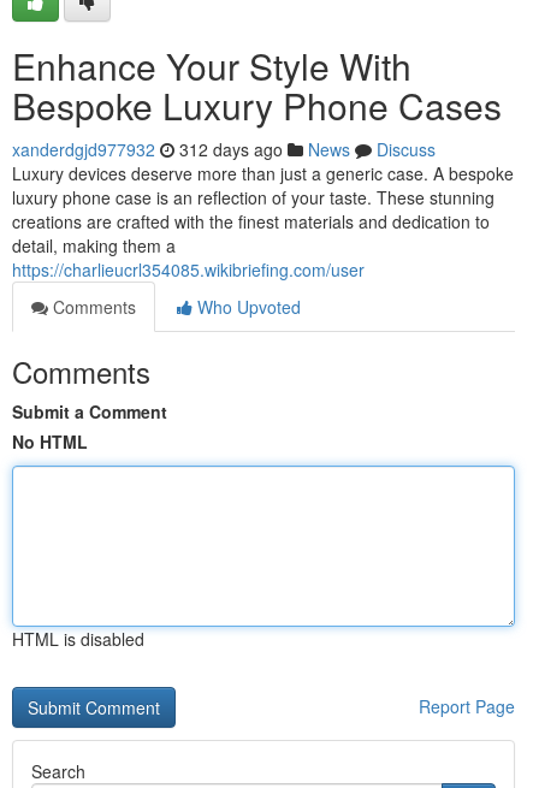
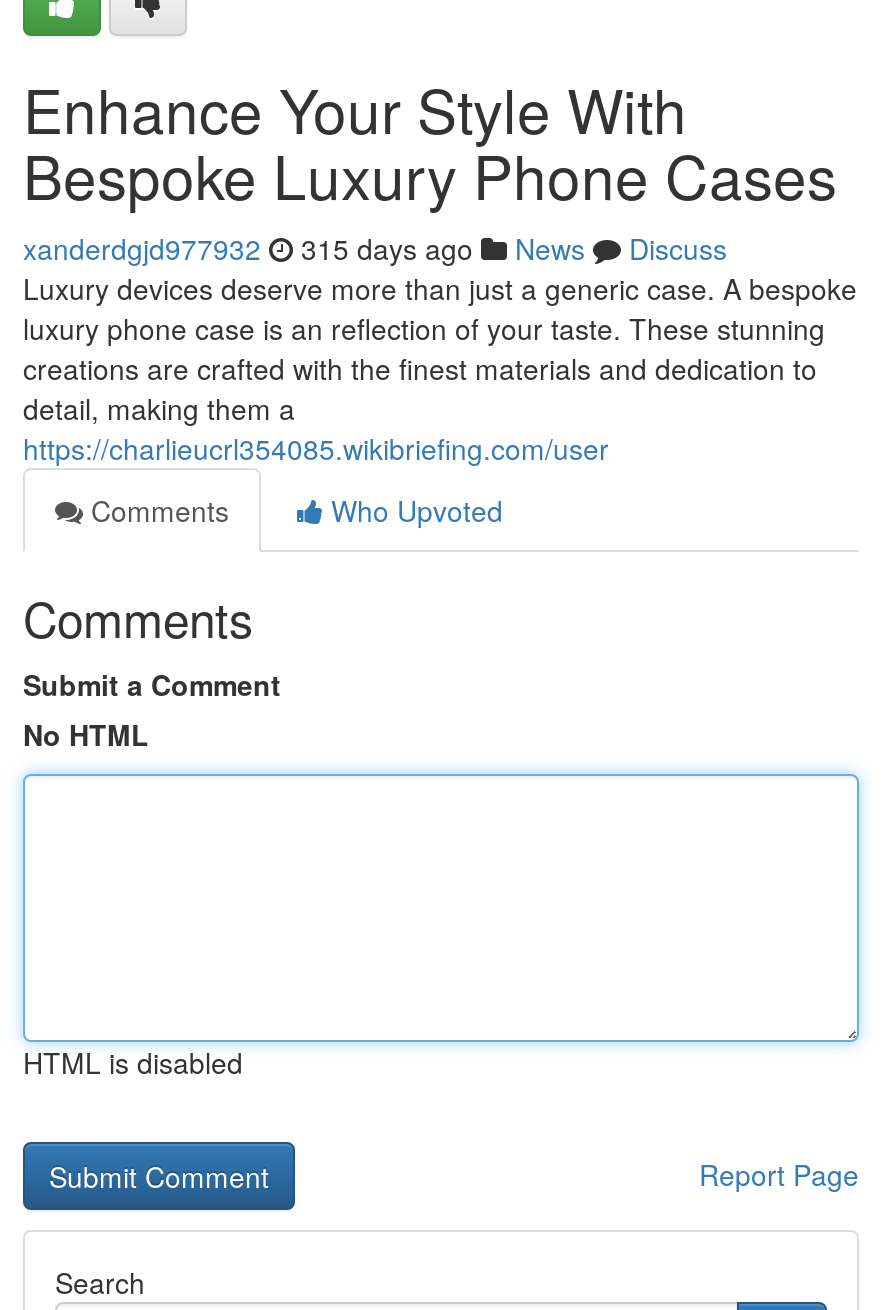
- xanderdgjd977932 312 days ago News Discuss
+ xanderdgjd977932 315 days ago News Discuss
